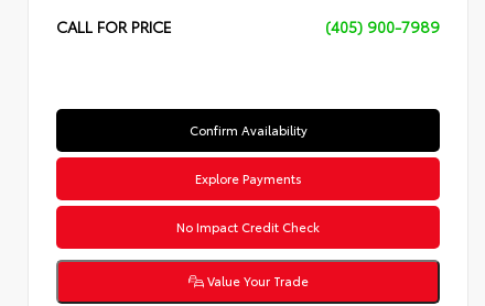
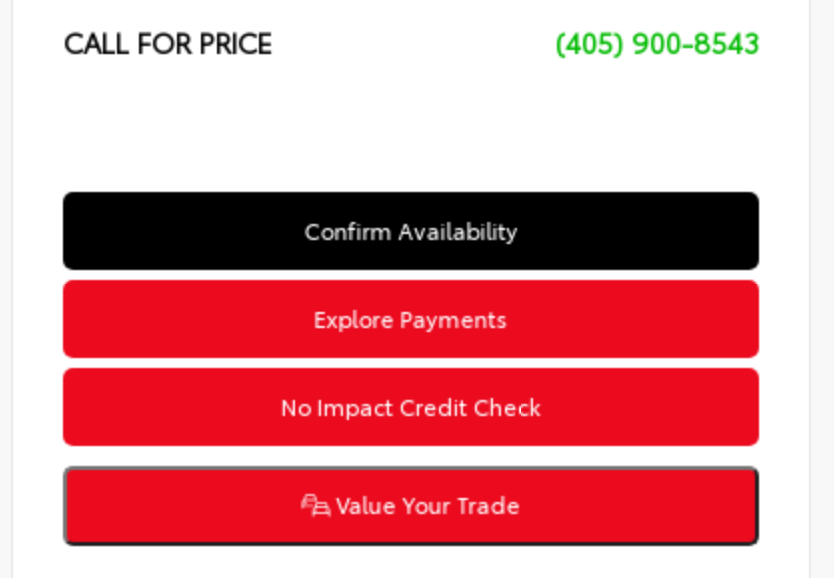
- (405) 900-7989
+ (405) 900-8543
